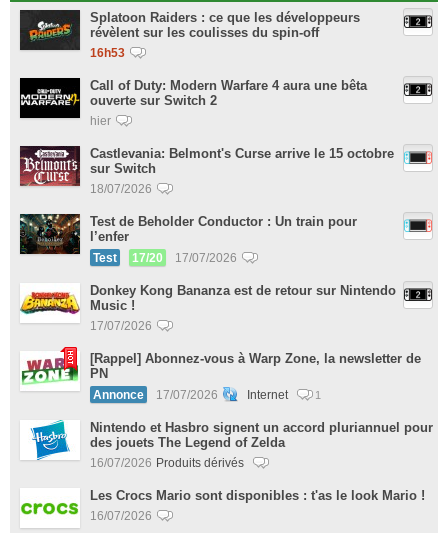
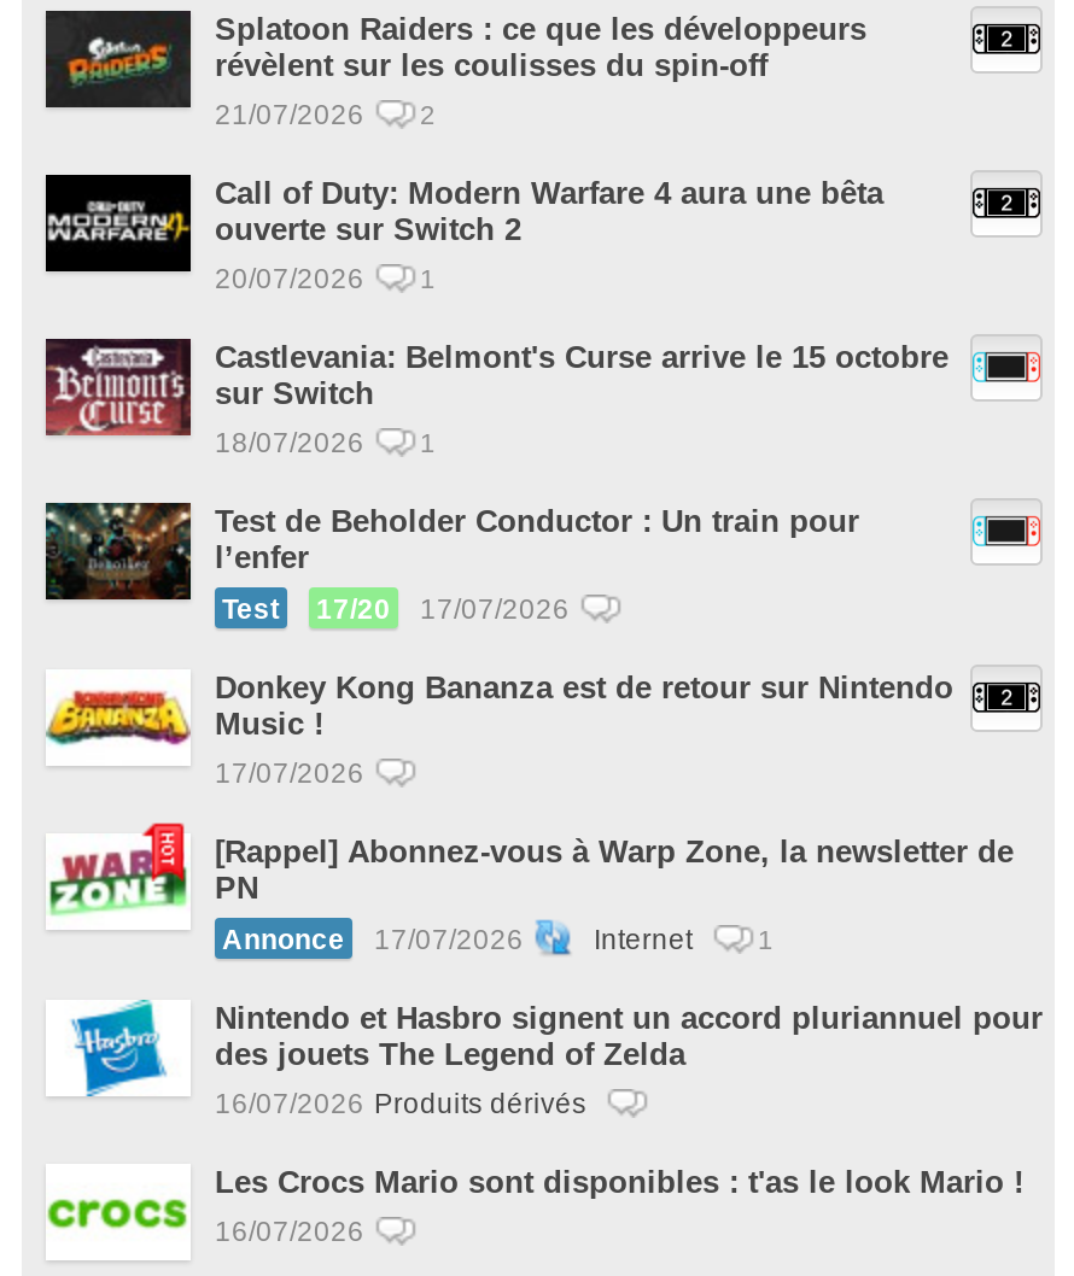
- 16h53
+ 21/07/2026
+ 2

- hier
+ 20/07/2026
+ 1

+ 1
